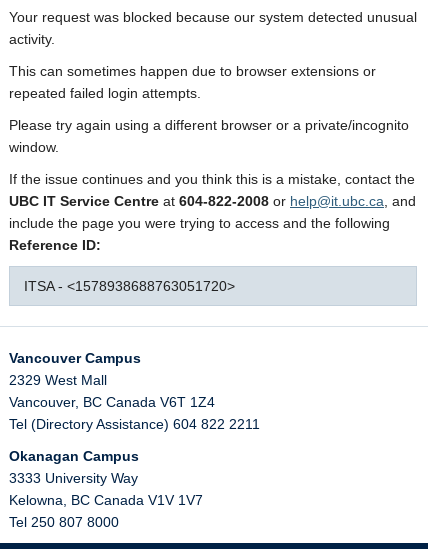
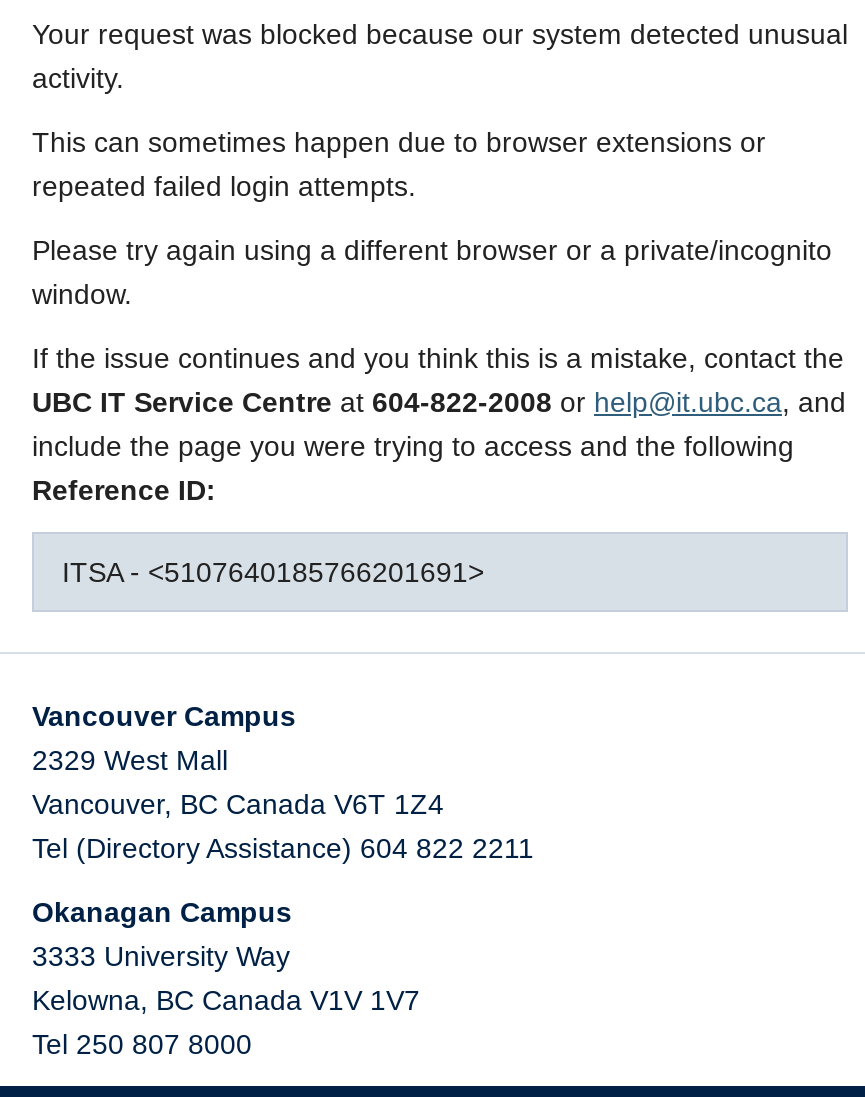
- ITSA - <1578938688763051720>
+ ITSA - <5107640185766201691>
